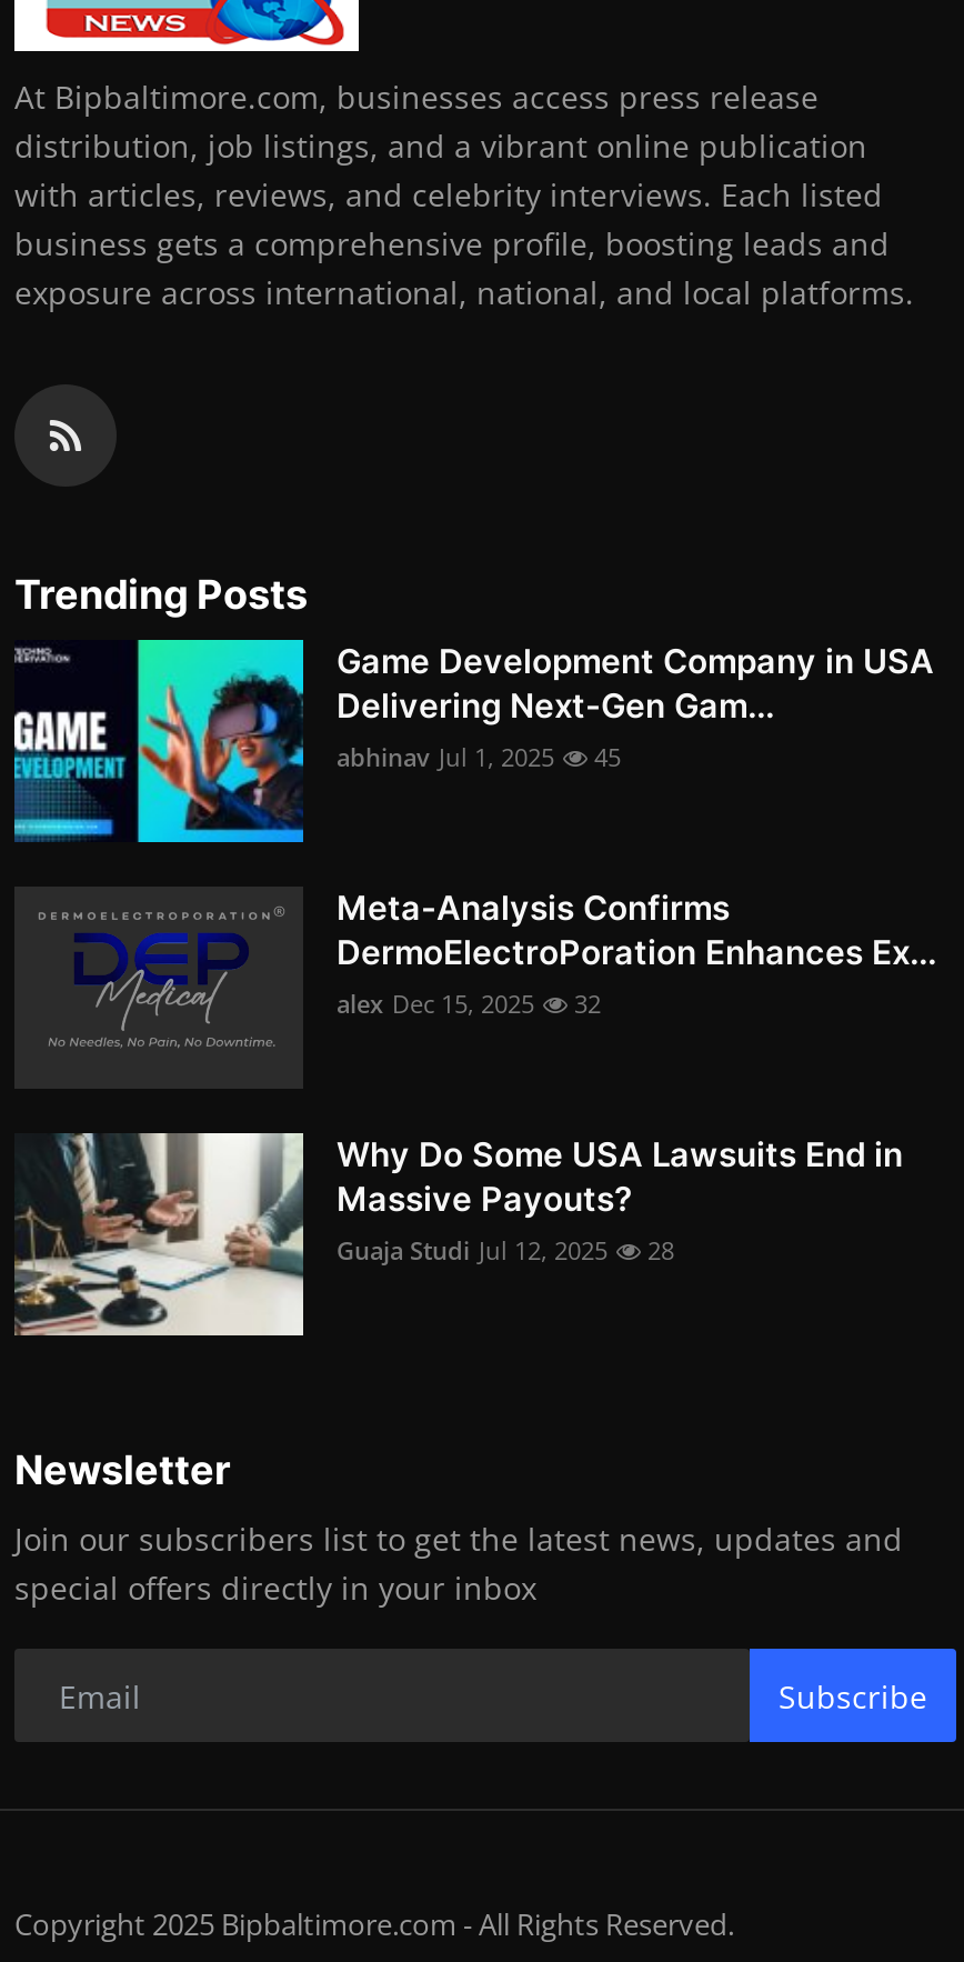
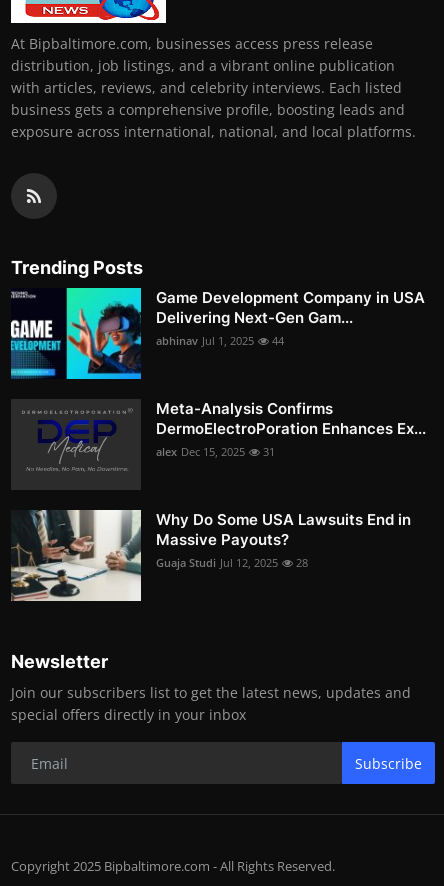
- abhinav Jul 1, 2025 45
+ abhinav Jul 1, 2025 44

- alex Dec 15, 2025 32
+ alex Dec 15, 2025 31
